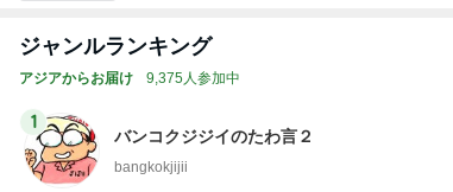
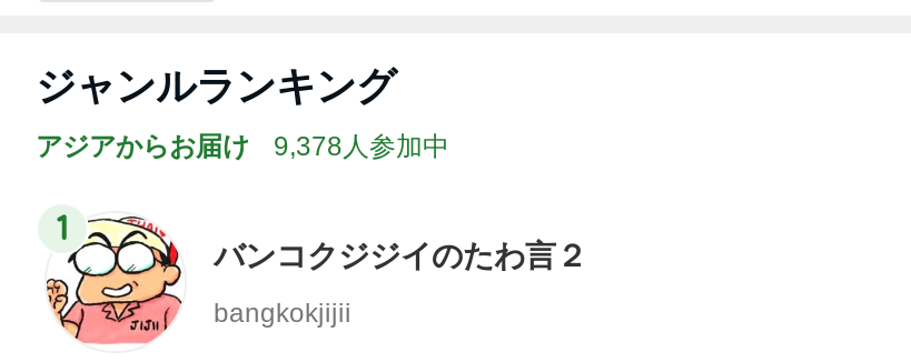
- アジアからお届け 9,375人参加中
+ アジアからお届け 9,378人参加中
